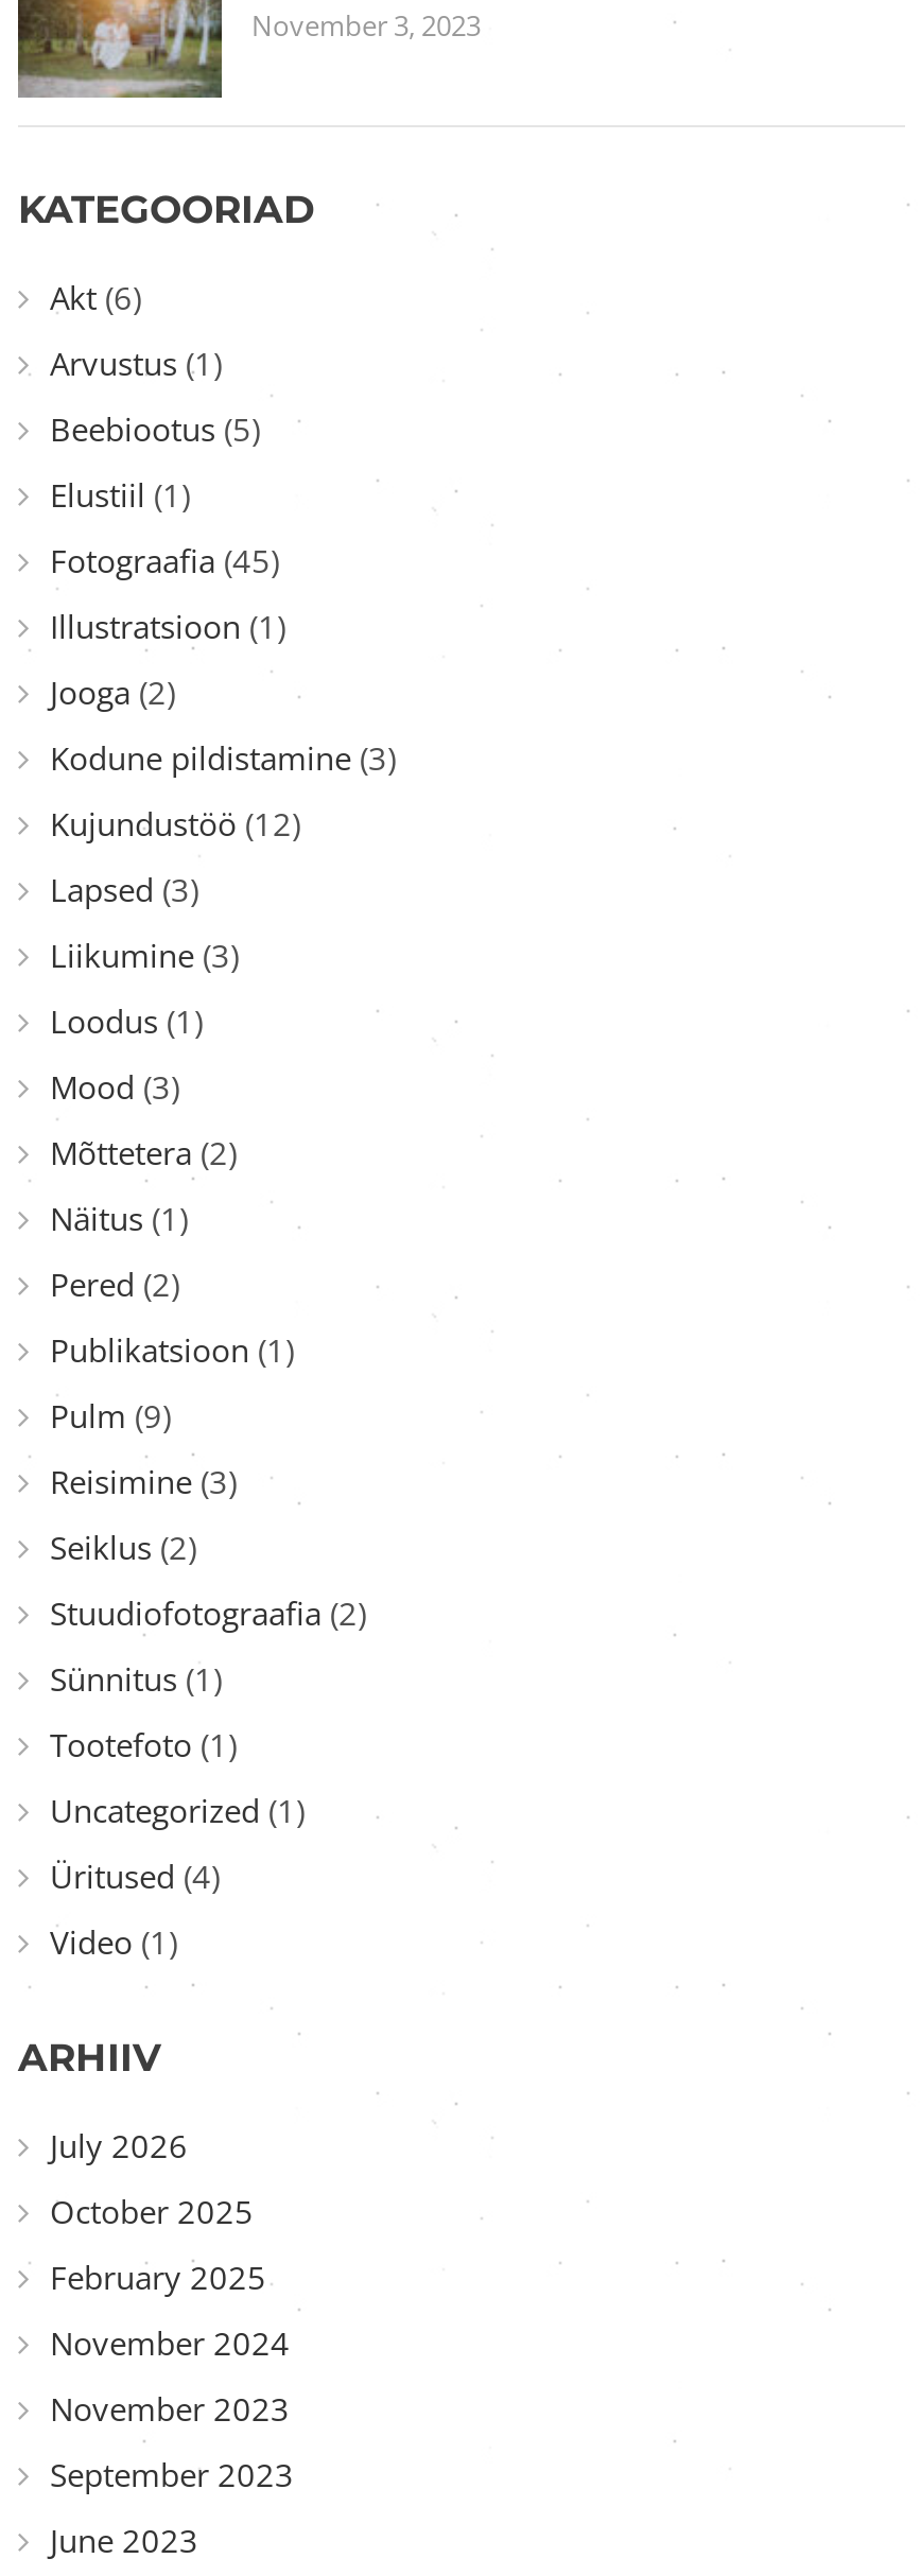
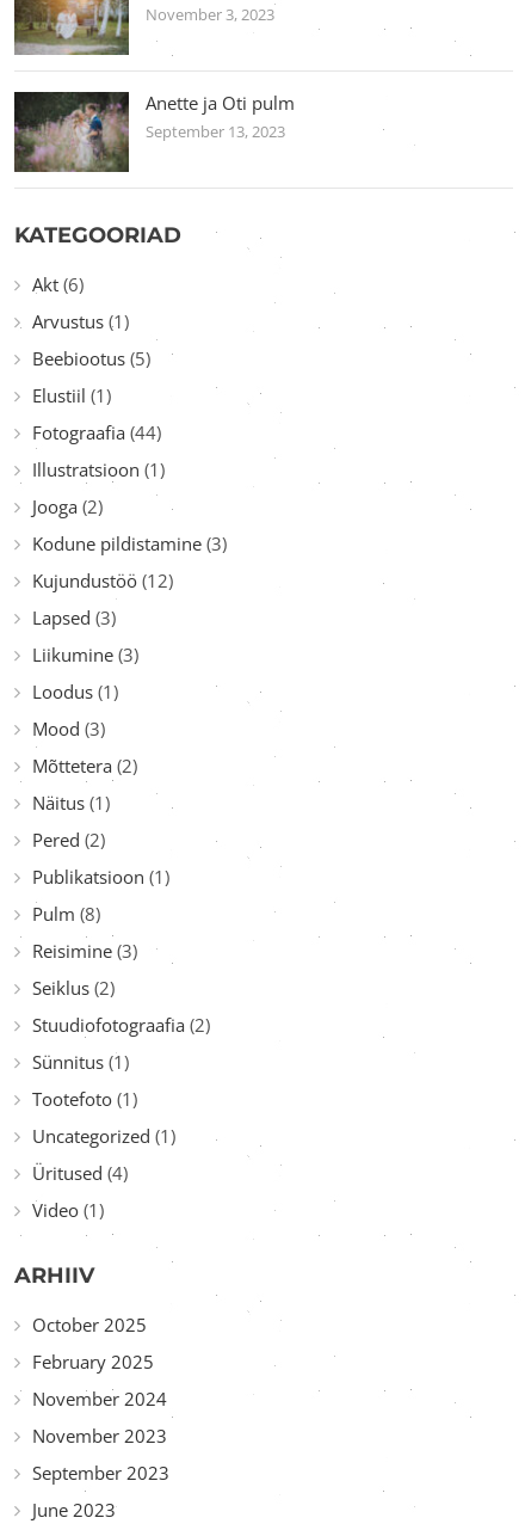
+ [image]
+ Anette ja Oti pulm
+ September 13, 2023

moved down: KATEGOORIAD | Akt (6) | Arvustus (1) | Beebiootus (5) | Elustiil (1)

- Fotograafia (45)
+ Fotograafia (44)

moved down: Illustratsioon (1) | Jooga (2) | Kodune pildistamine (3) | ... | Pered (2) | Publikatsioon (1)

- Pulm (9)
+ Pulm (8)

moved down: Reisimine (3) | Seiklus (2) | Stuudiofotograafia (2) | ... | Video (1) | ARHIIV

- July 2026
